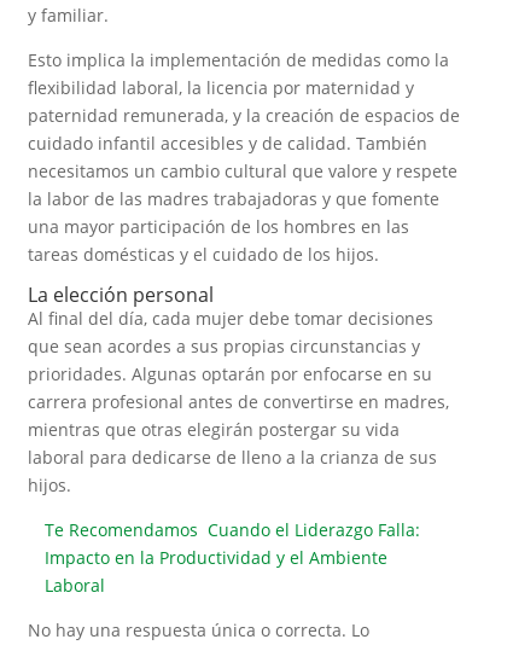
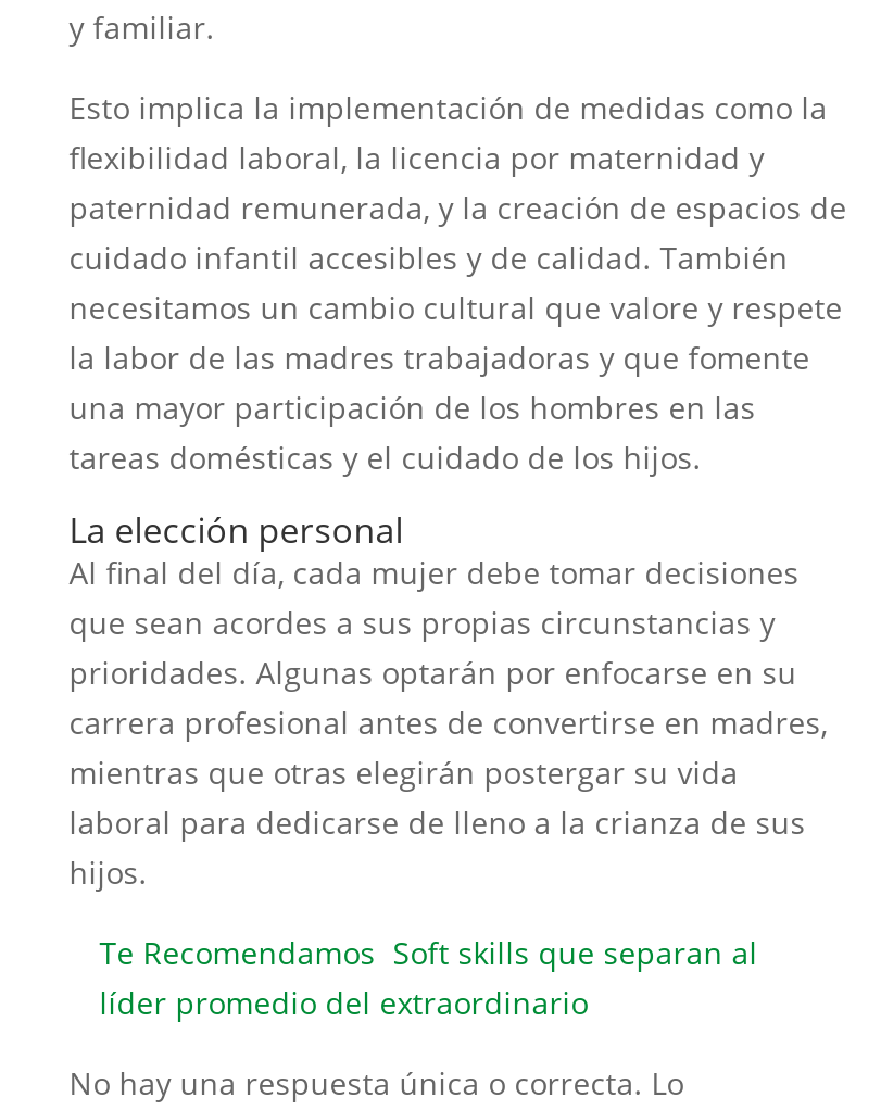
- Te Recomendamos Cuando el Liderazgo Falla:
- Impacto en la Productividad y el Ambiente
- Laboral
+ Te Recomendamos Soft skills que separan al
+ líder promedio del extraordinario
